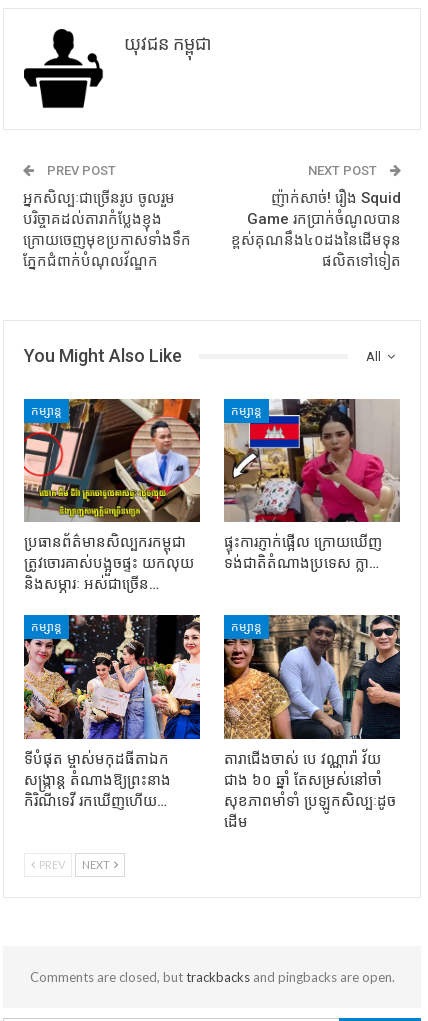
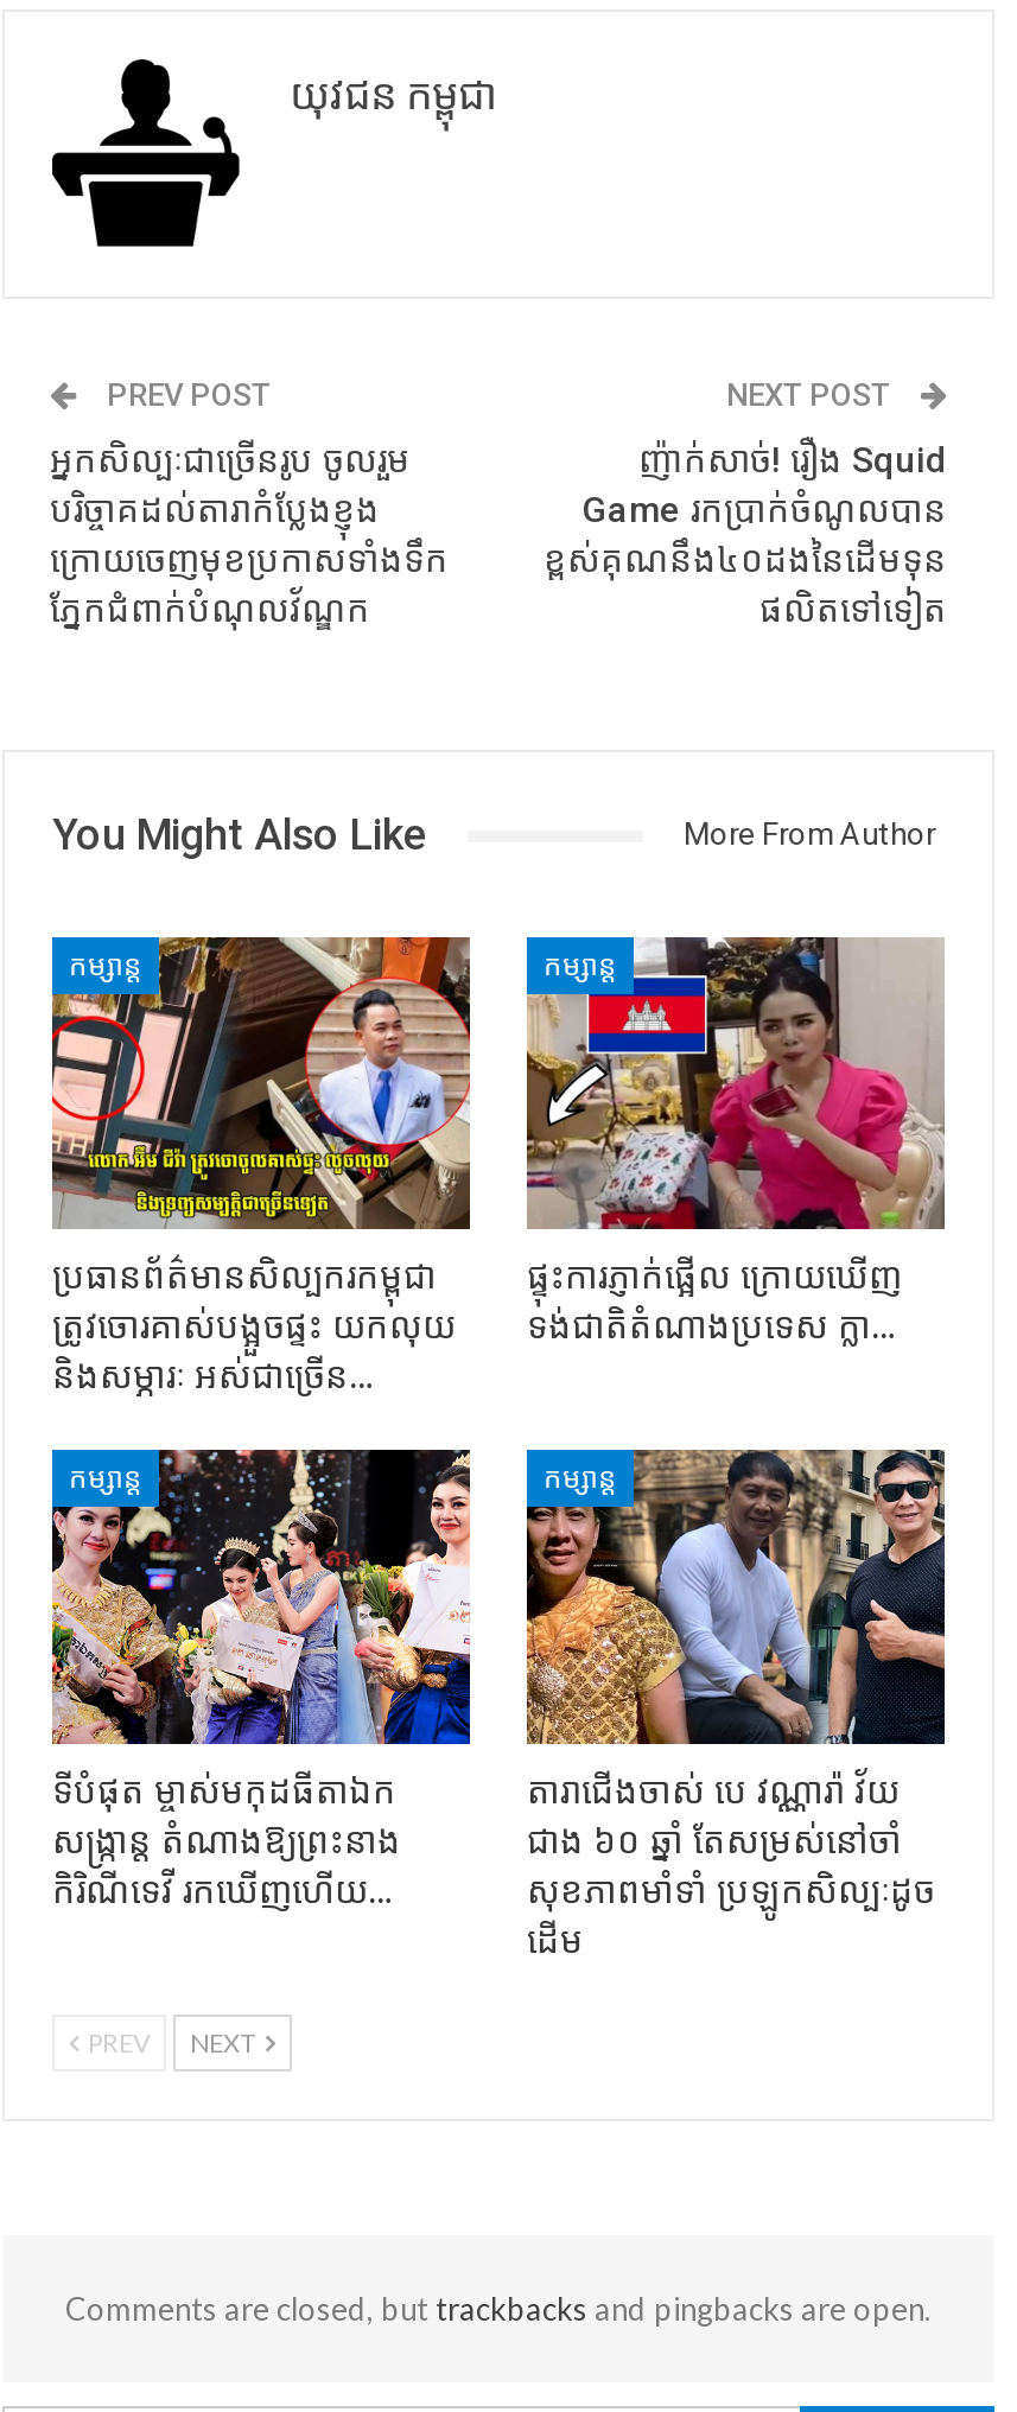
- All

+ More From Author
